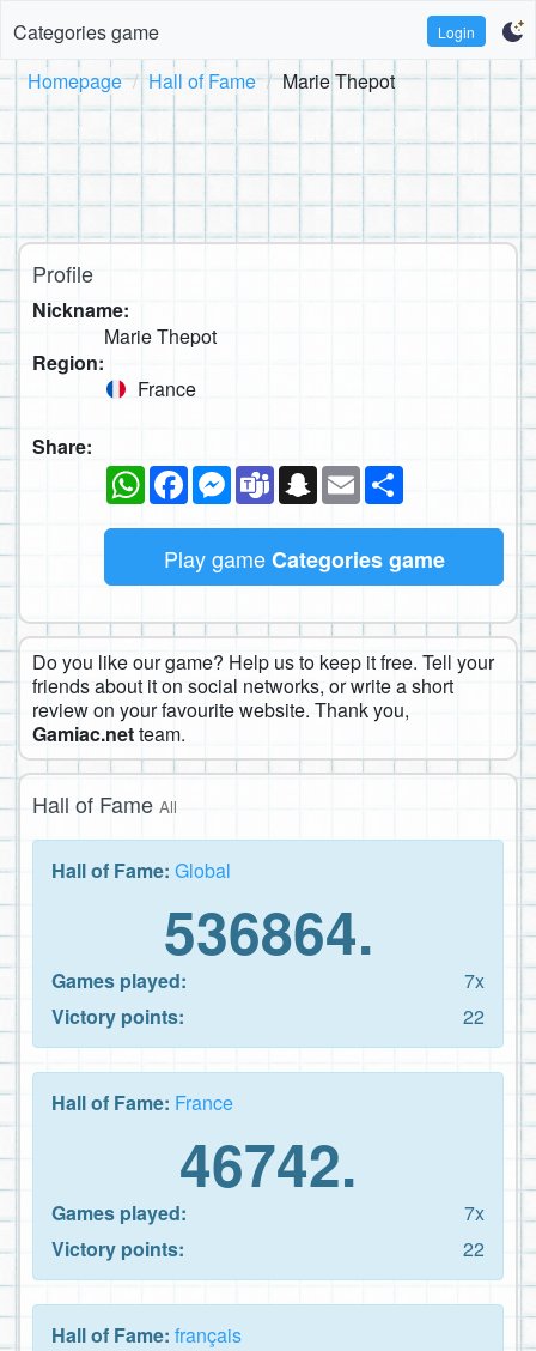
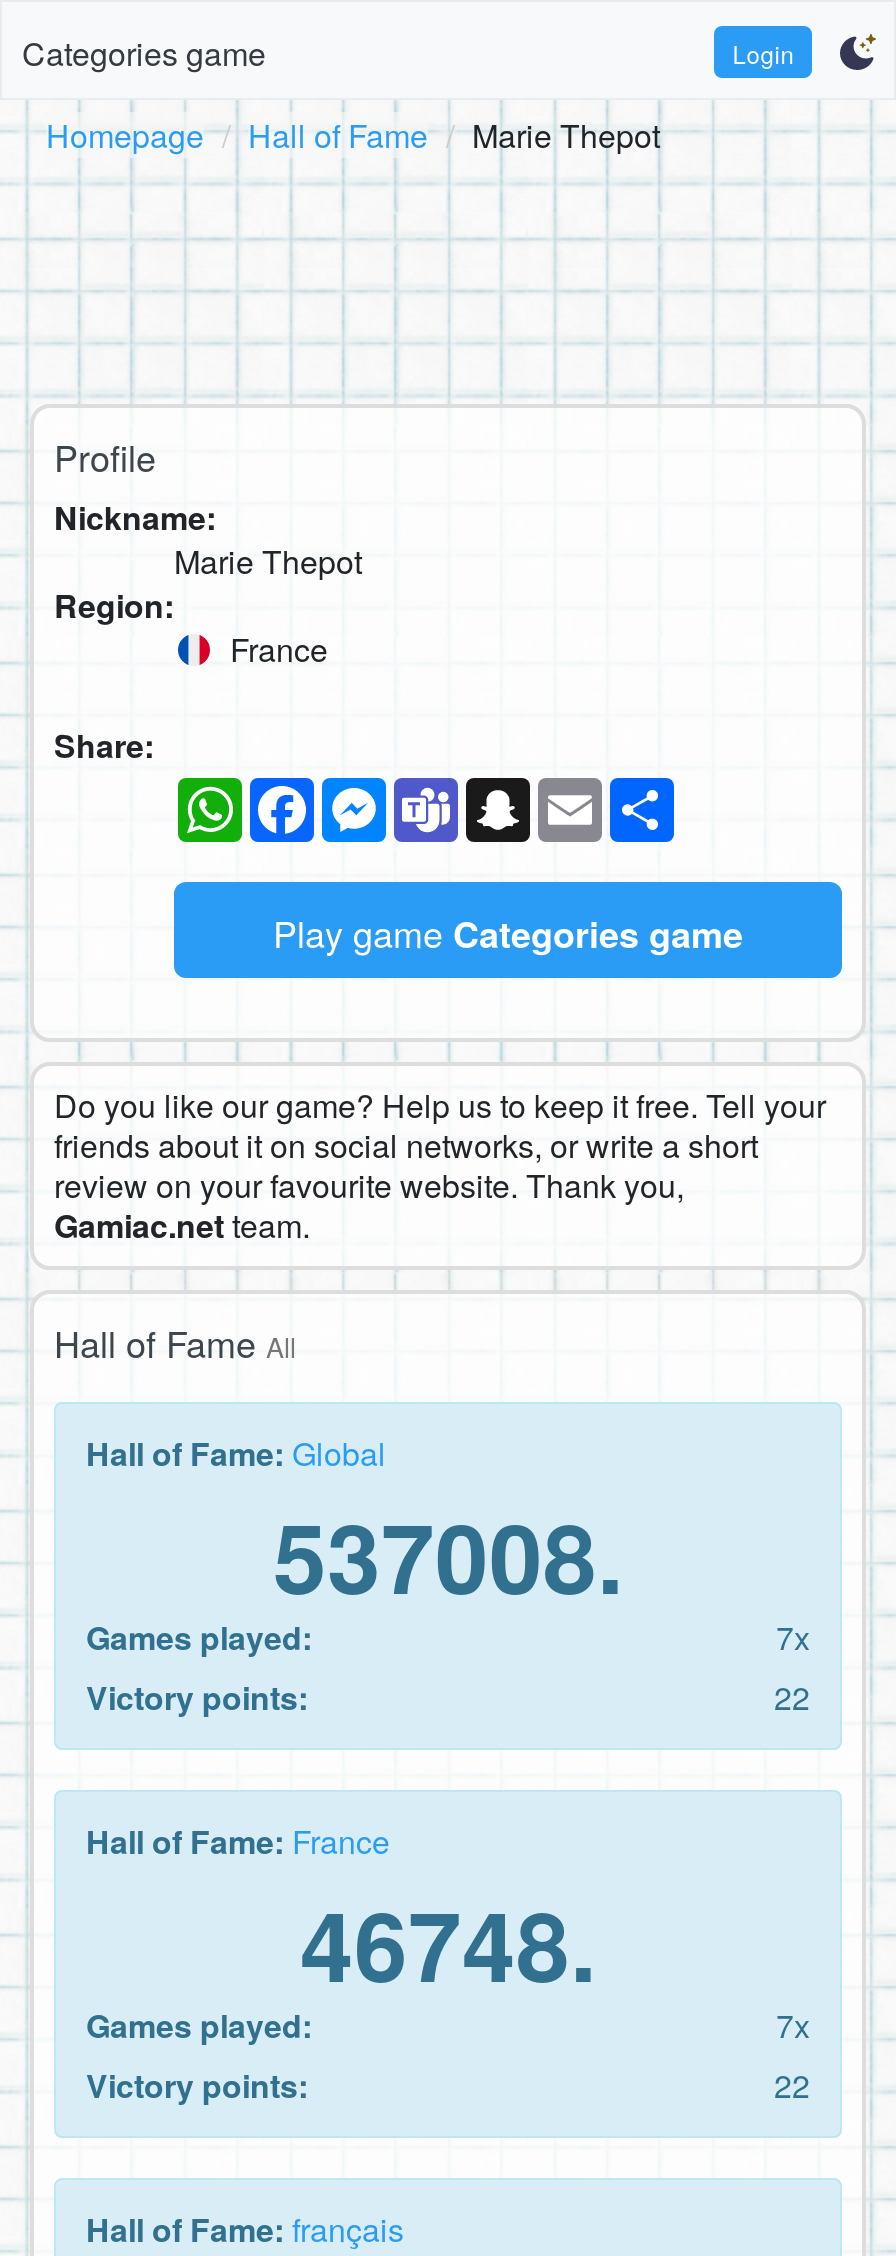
- 536864.
+ 537008.

- 46742.
+ 46748.
